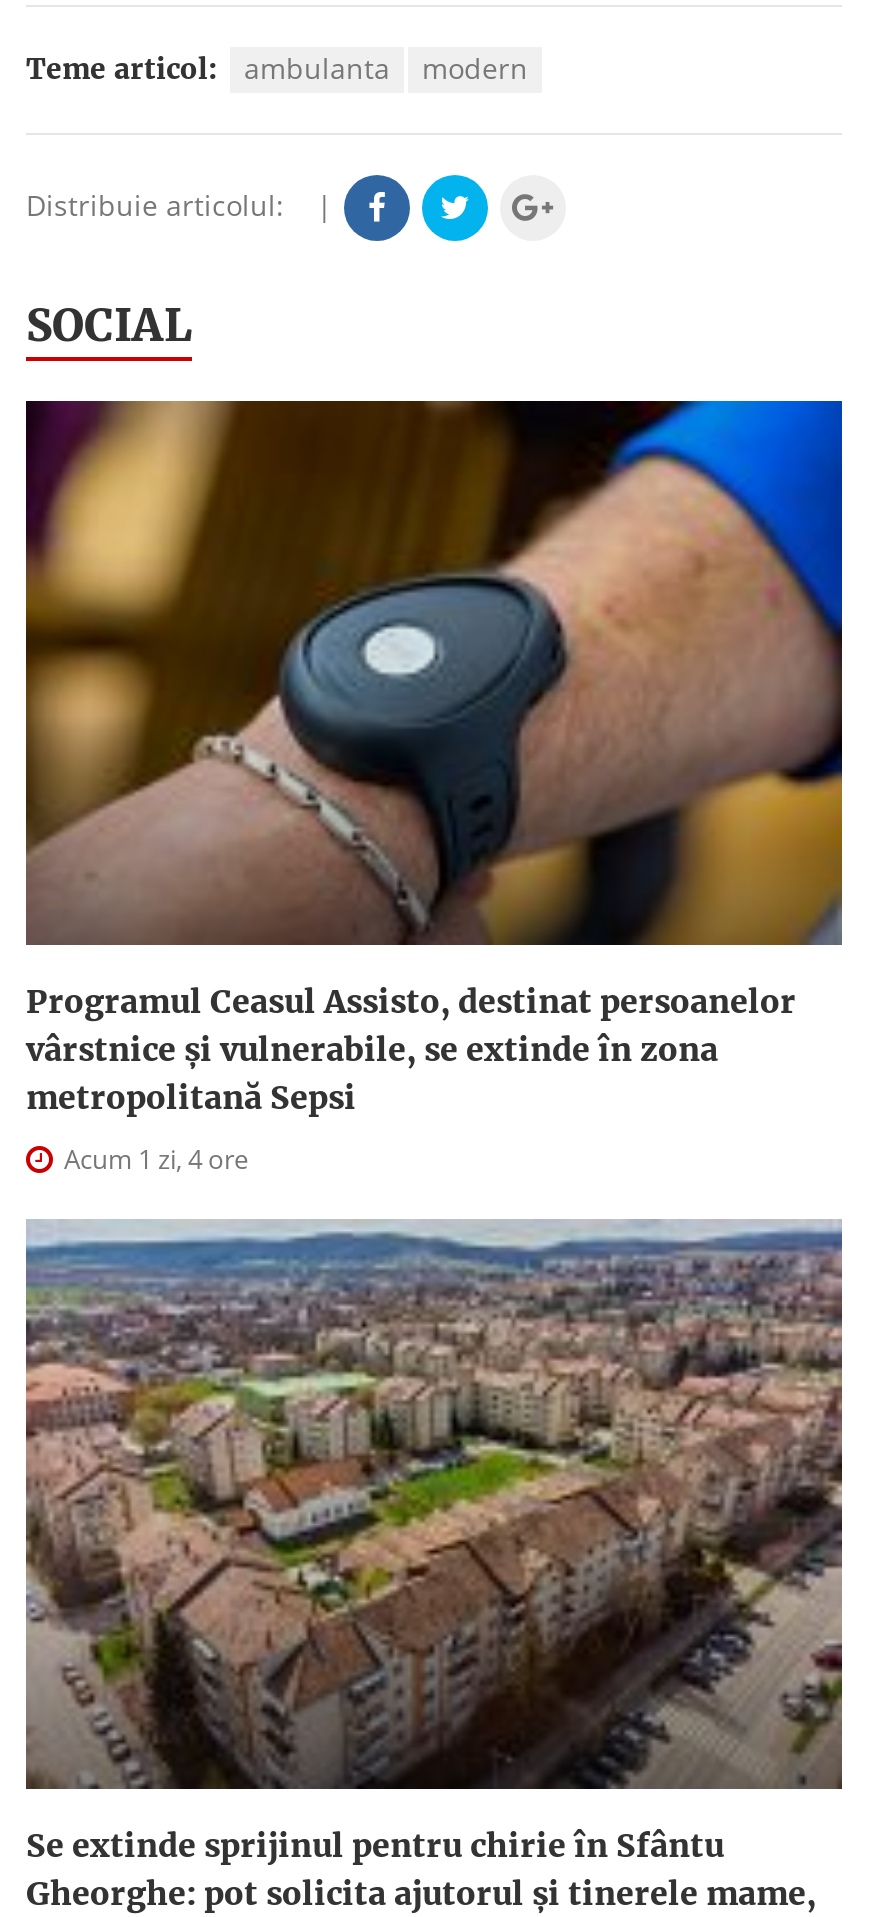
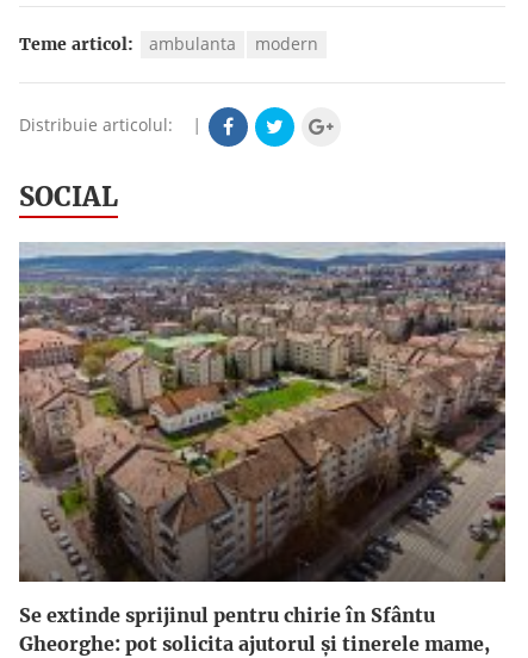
- [image]
- Programul Ceasul Assisto, destinat persoanelor
- vârstnice şi vulnerabile, se extinde în zona
- metropolitană Sepsi
- Acum 1 zi, 4 ore
